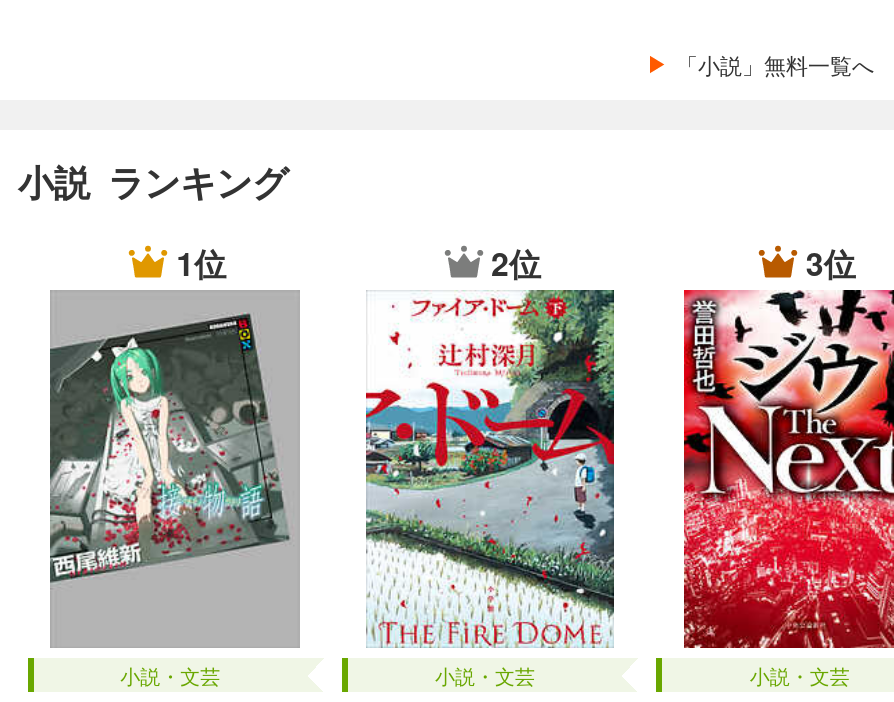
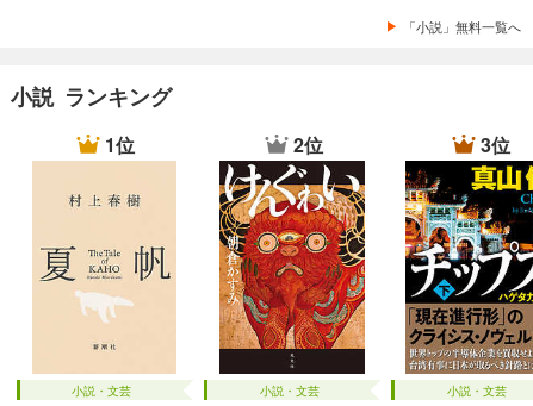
- [image]
+ [image]

- [image]
+ [image]

- [image]
+ [image]
